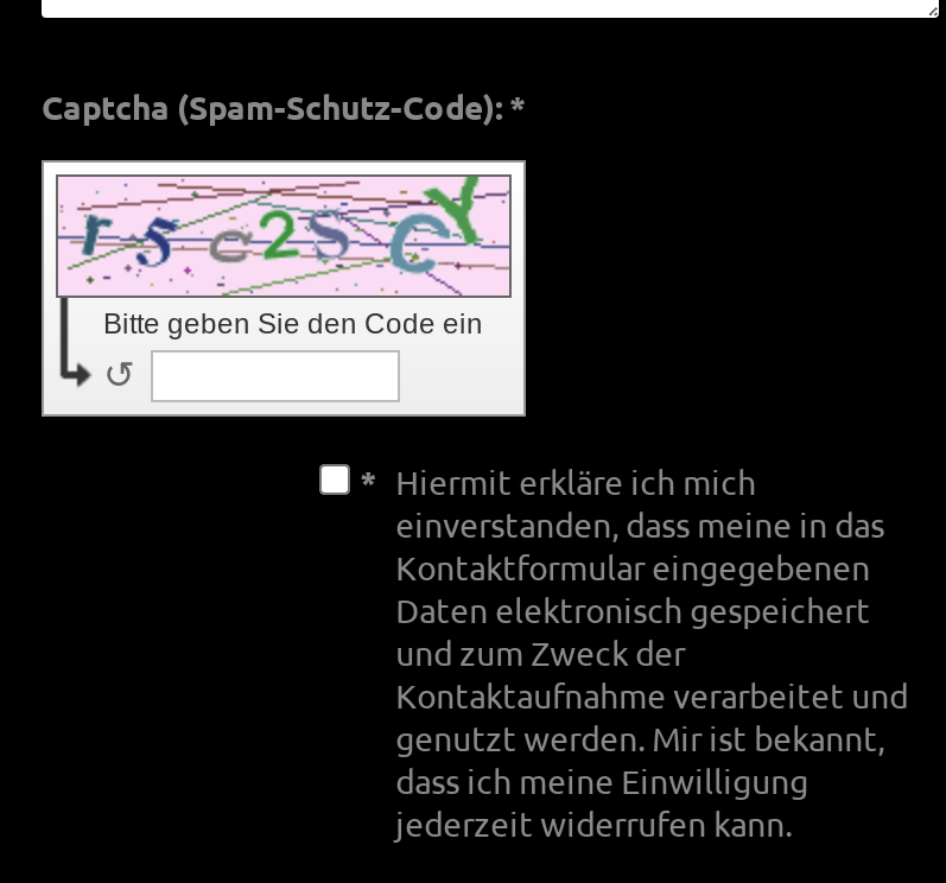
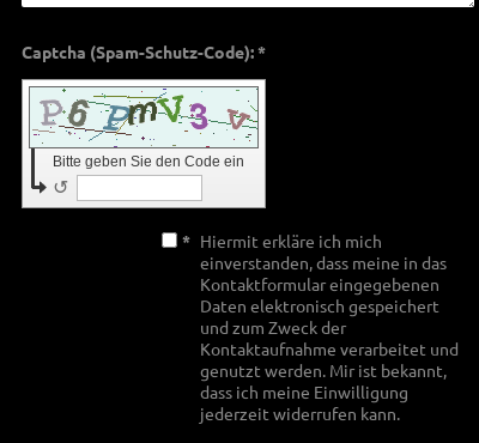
- [image]
+ [image]
